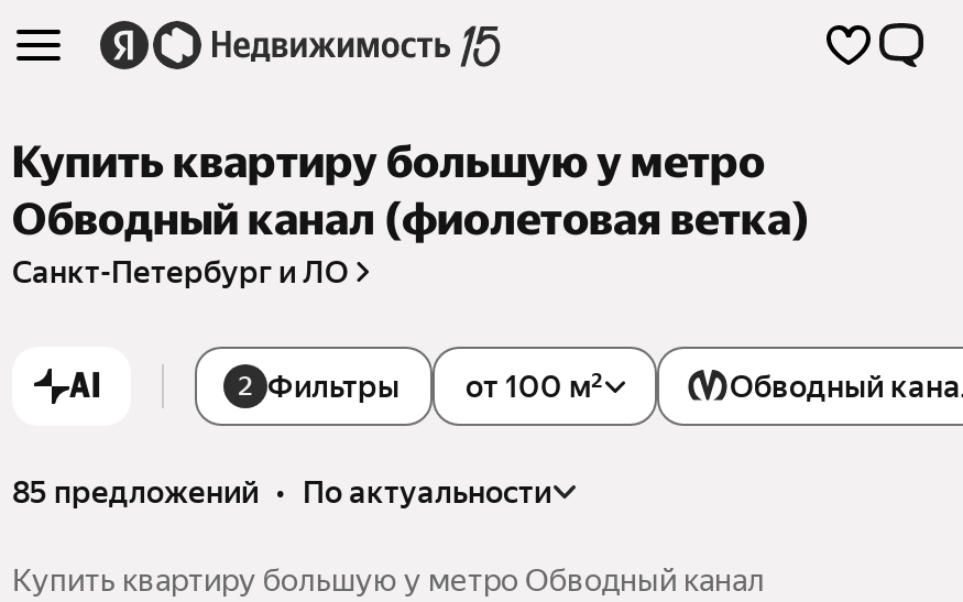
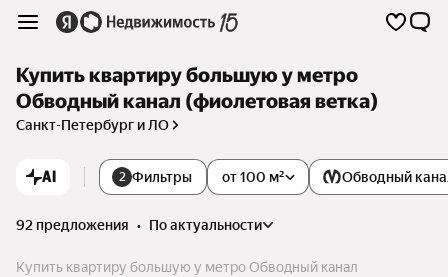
- 85 предложений • по актуальности
+ 92 предложения • по актуальности
